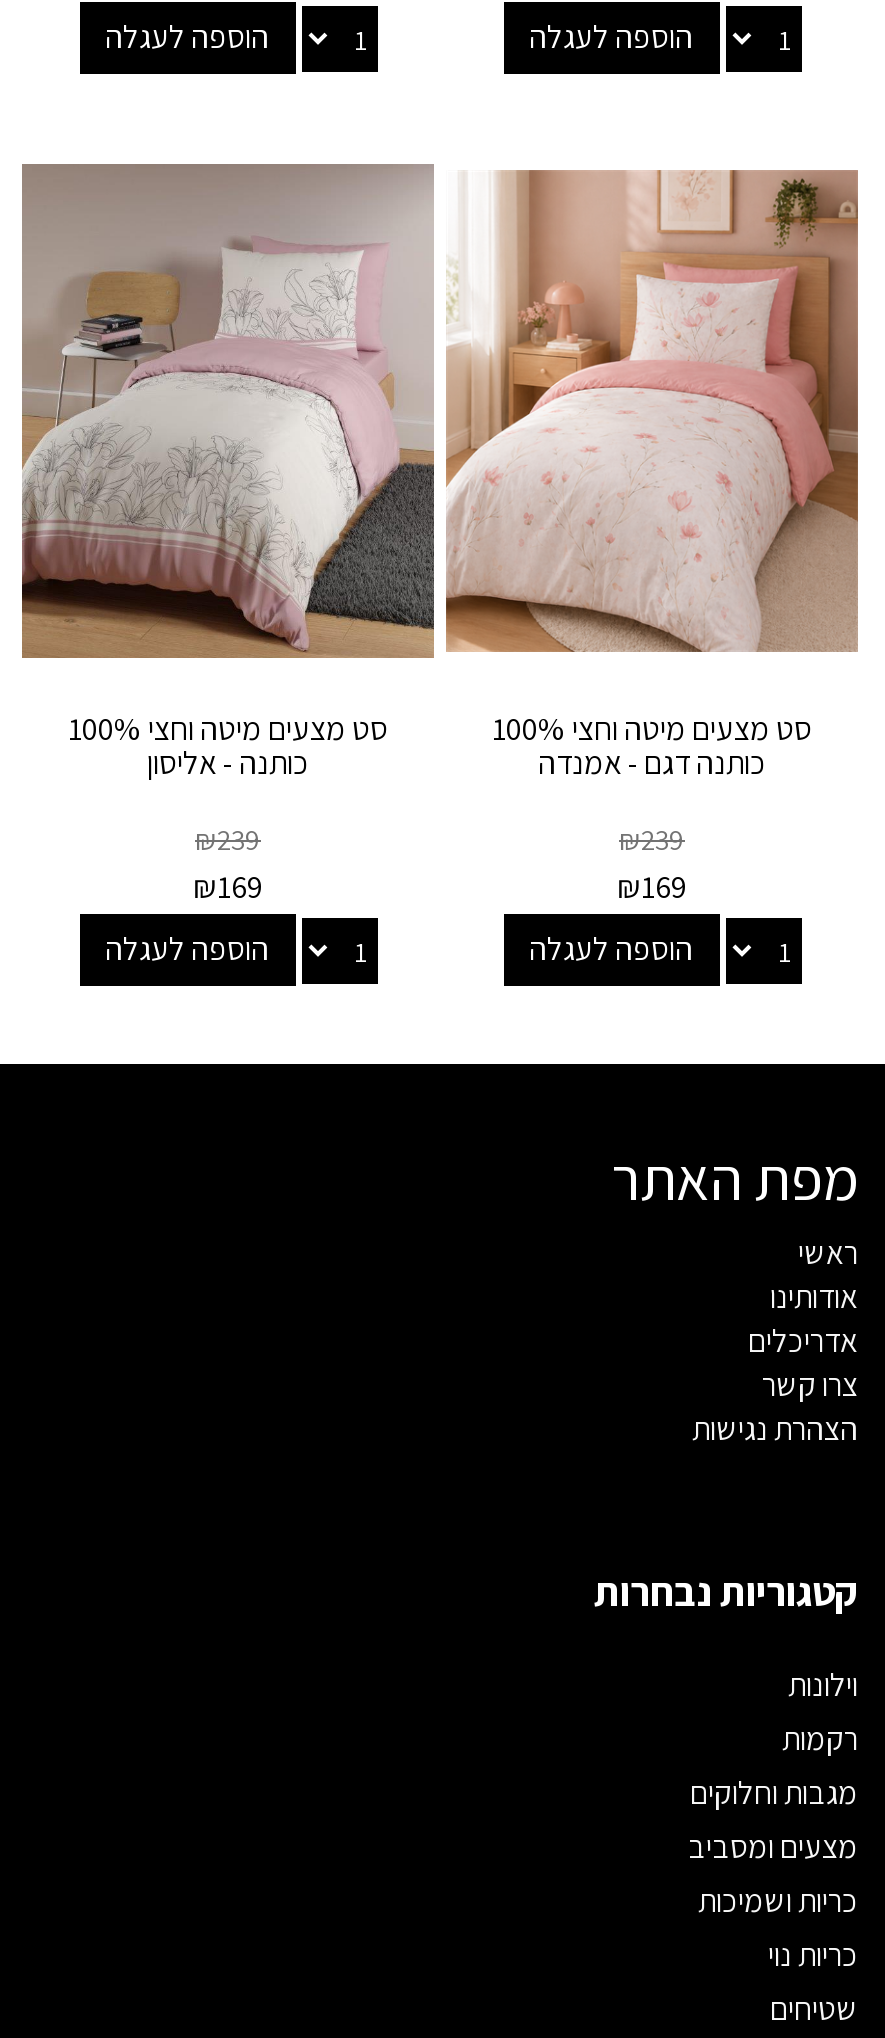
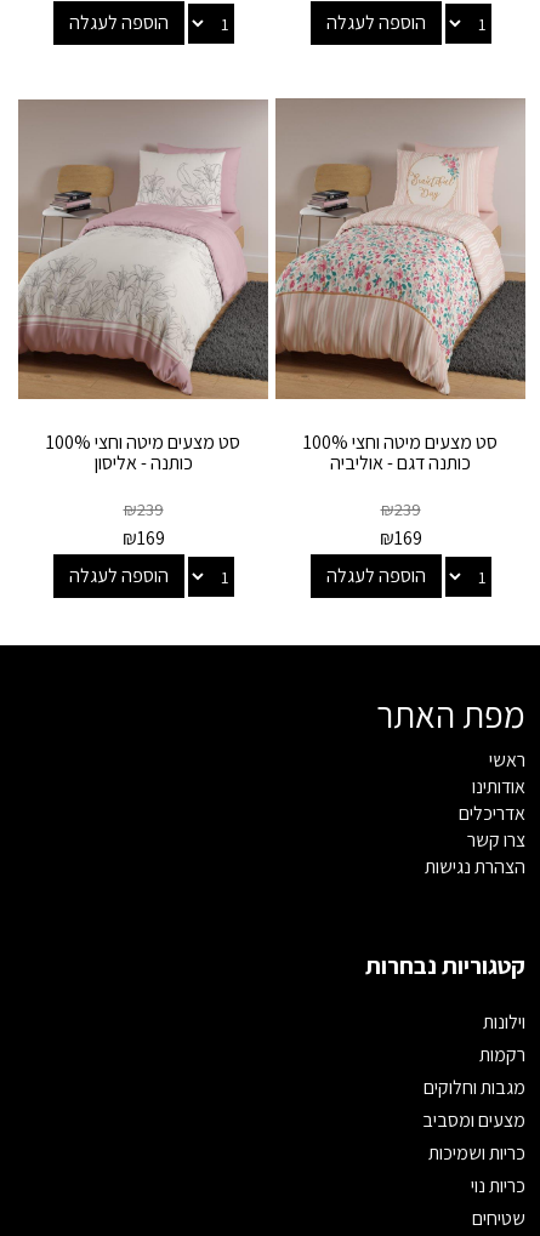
- [image]
+ [image]

- כותנה דגם - אמנדה
+ כותנה דגם - אוליביה
